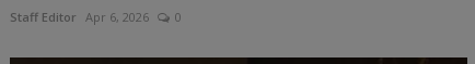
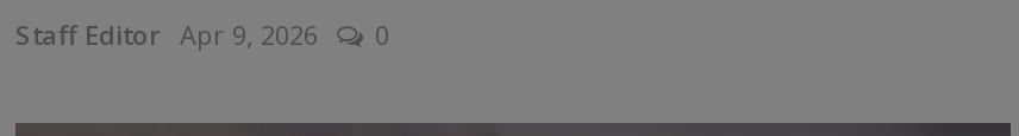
- Staff Editor Apr 6, 2026
+ Staff Editor Apr 9, 2026
